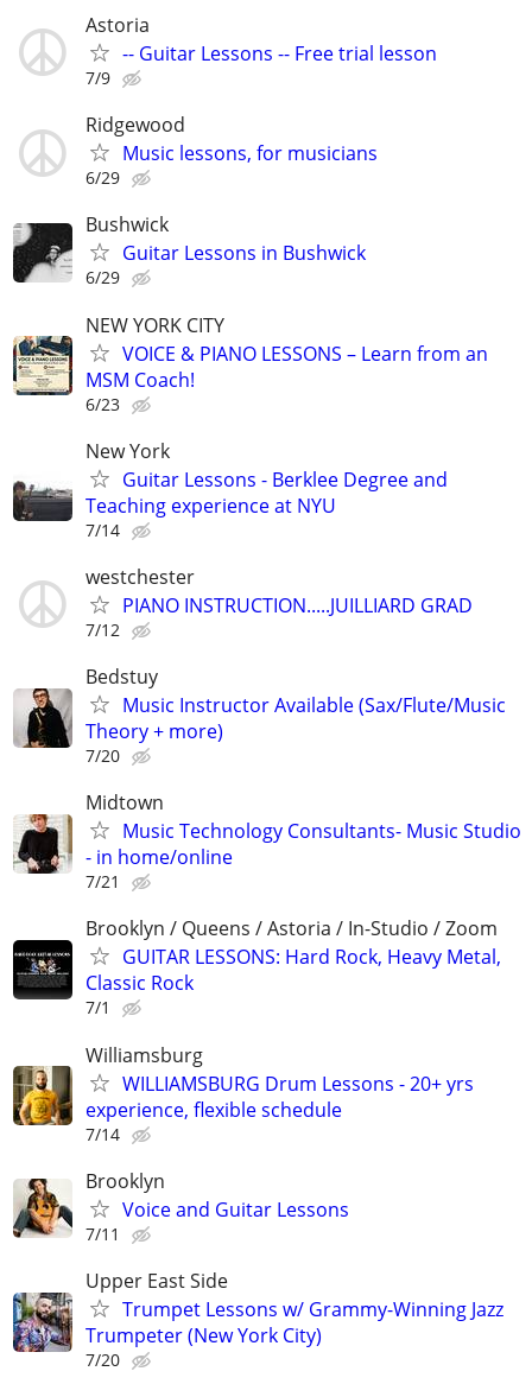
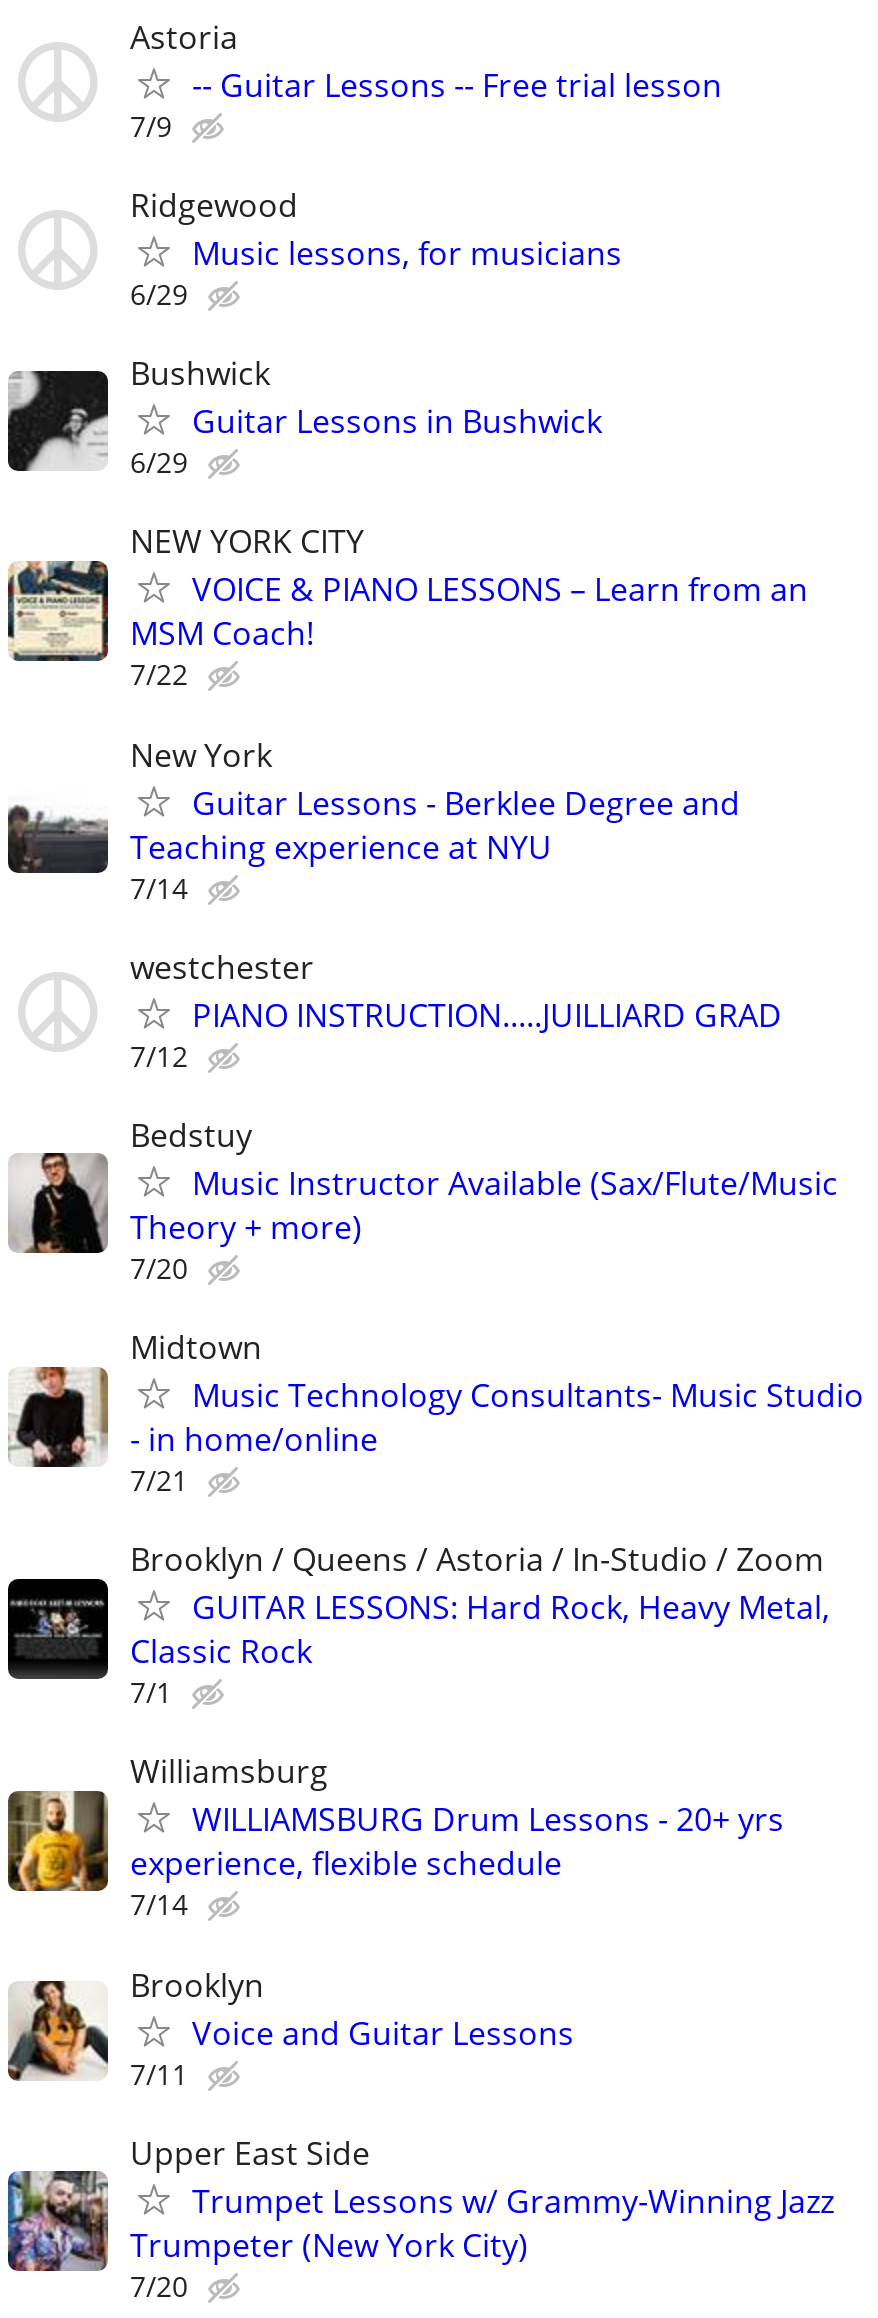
- 6/23
+ 7/22
